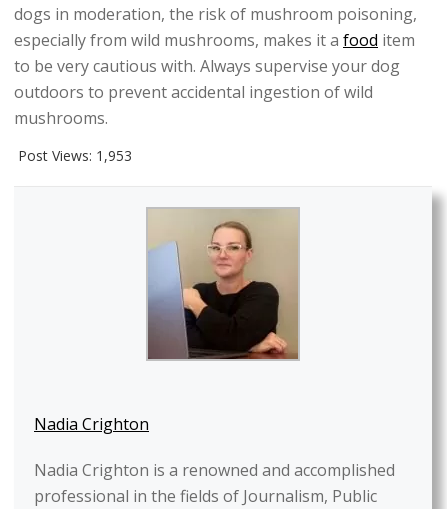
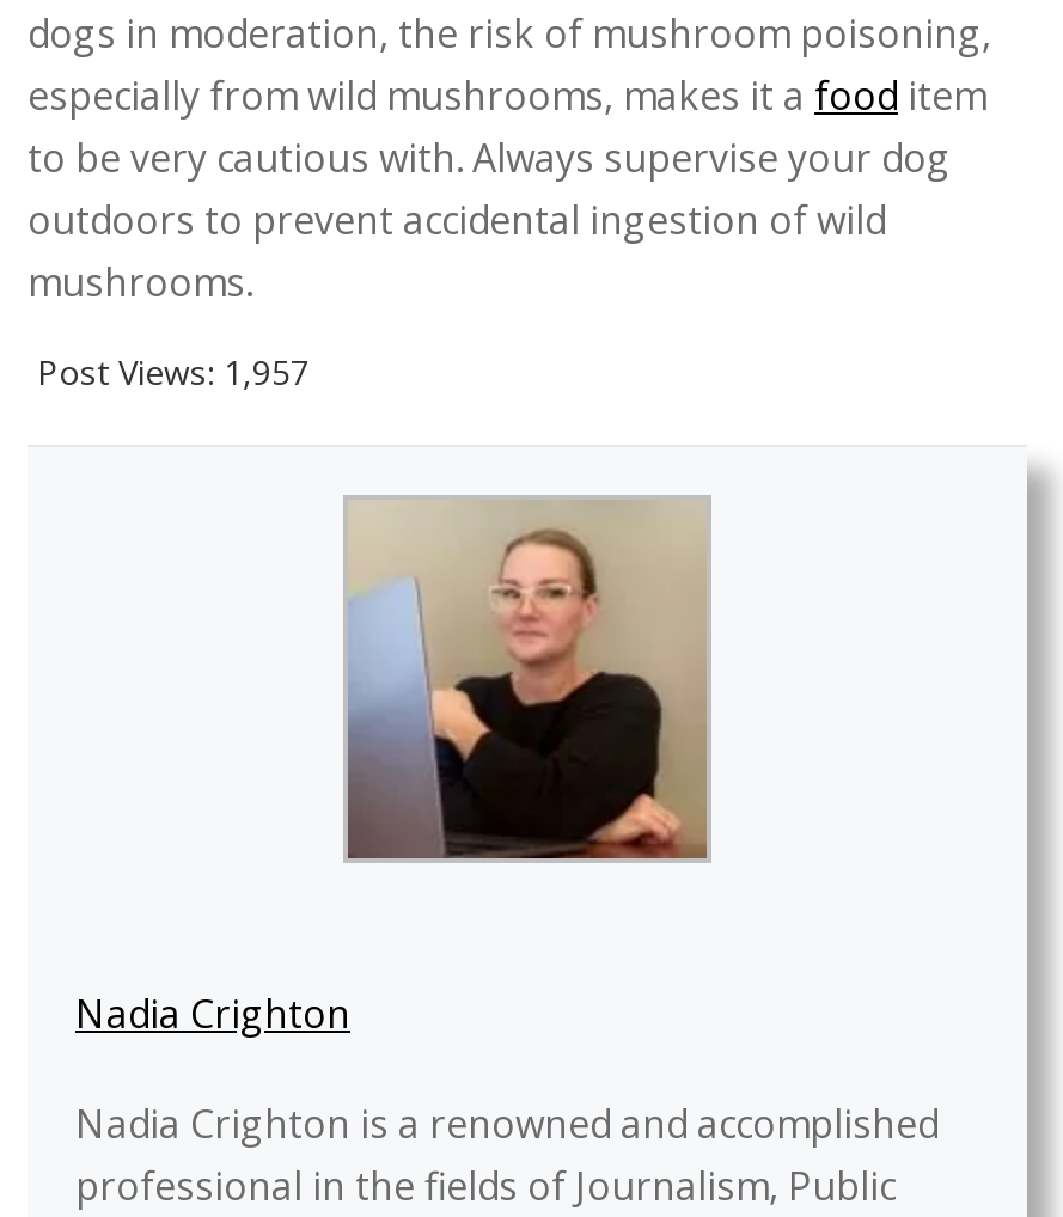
- Post Views: 1,953
+ Post Views: 1,957
